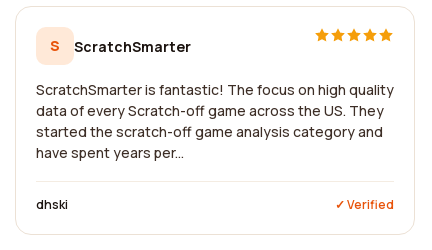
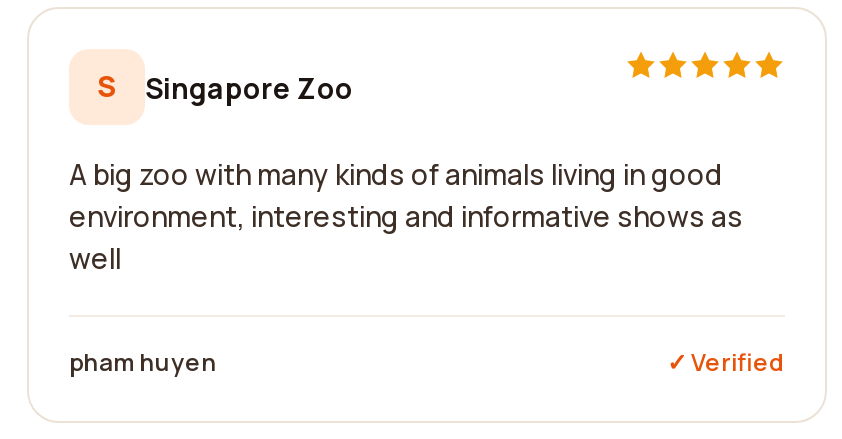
- ScratchSmarter
+ Singapore Zoo

- ScratchSmarter is fantastic! The focus on high quality
- data of every Scratch-off game across the US. They
- started the scratch-off game analysis category and
- have spent years per...
+ A big zoo with many kinds of animals living in good
+ environment, interesting and informative shows as
+ well

- dhski
+ pham huyen
